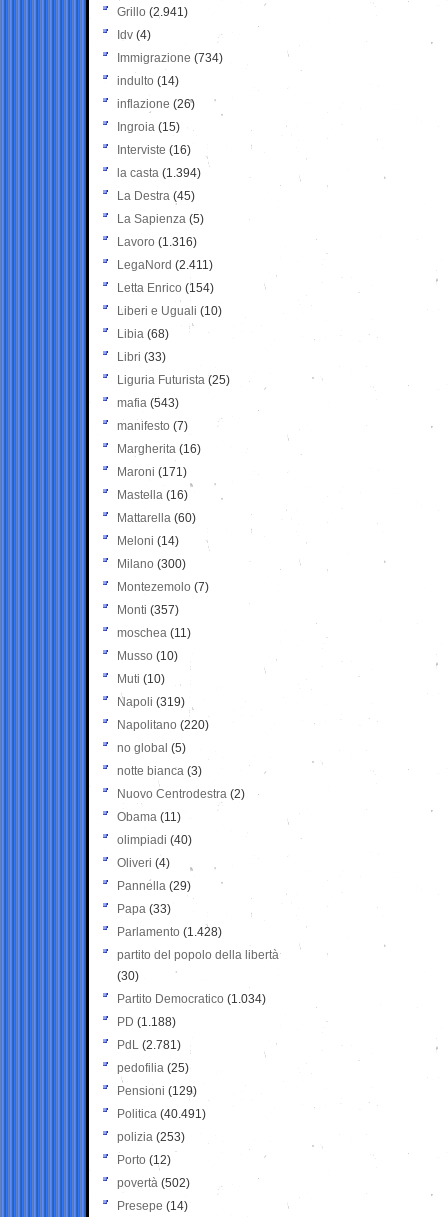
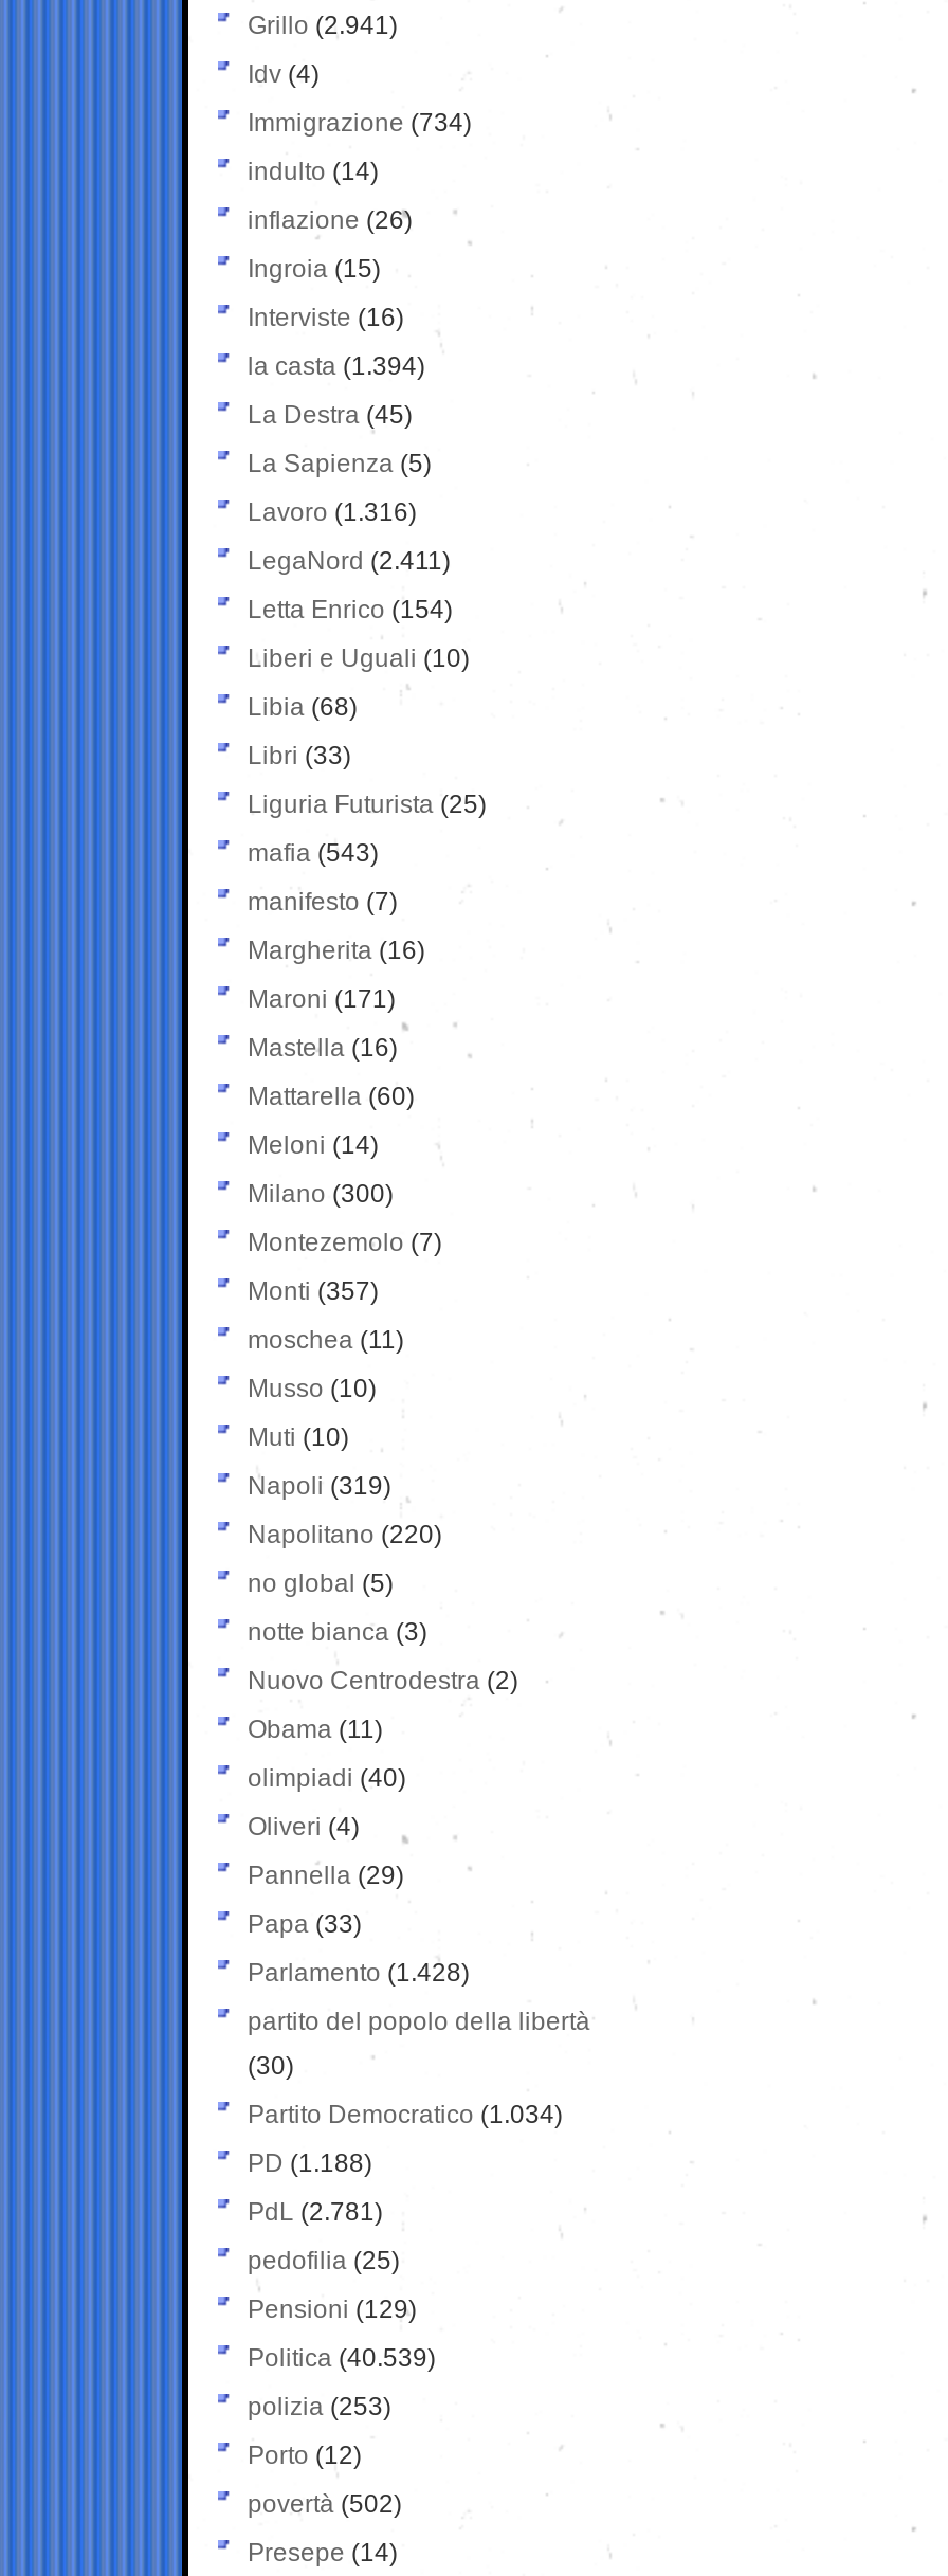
- Politica (40.491)
+ Politica (40.539)
